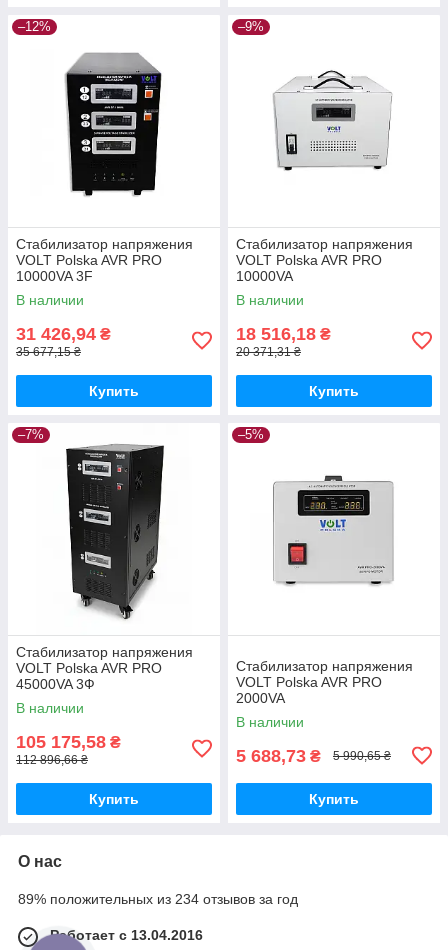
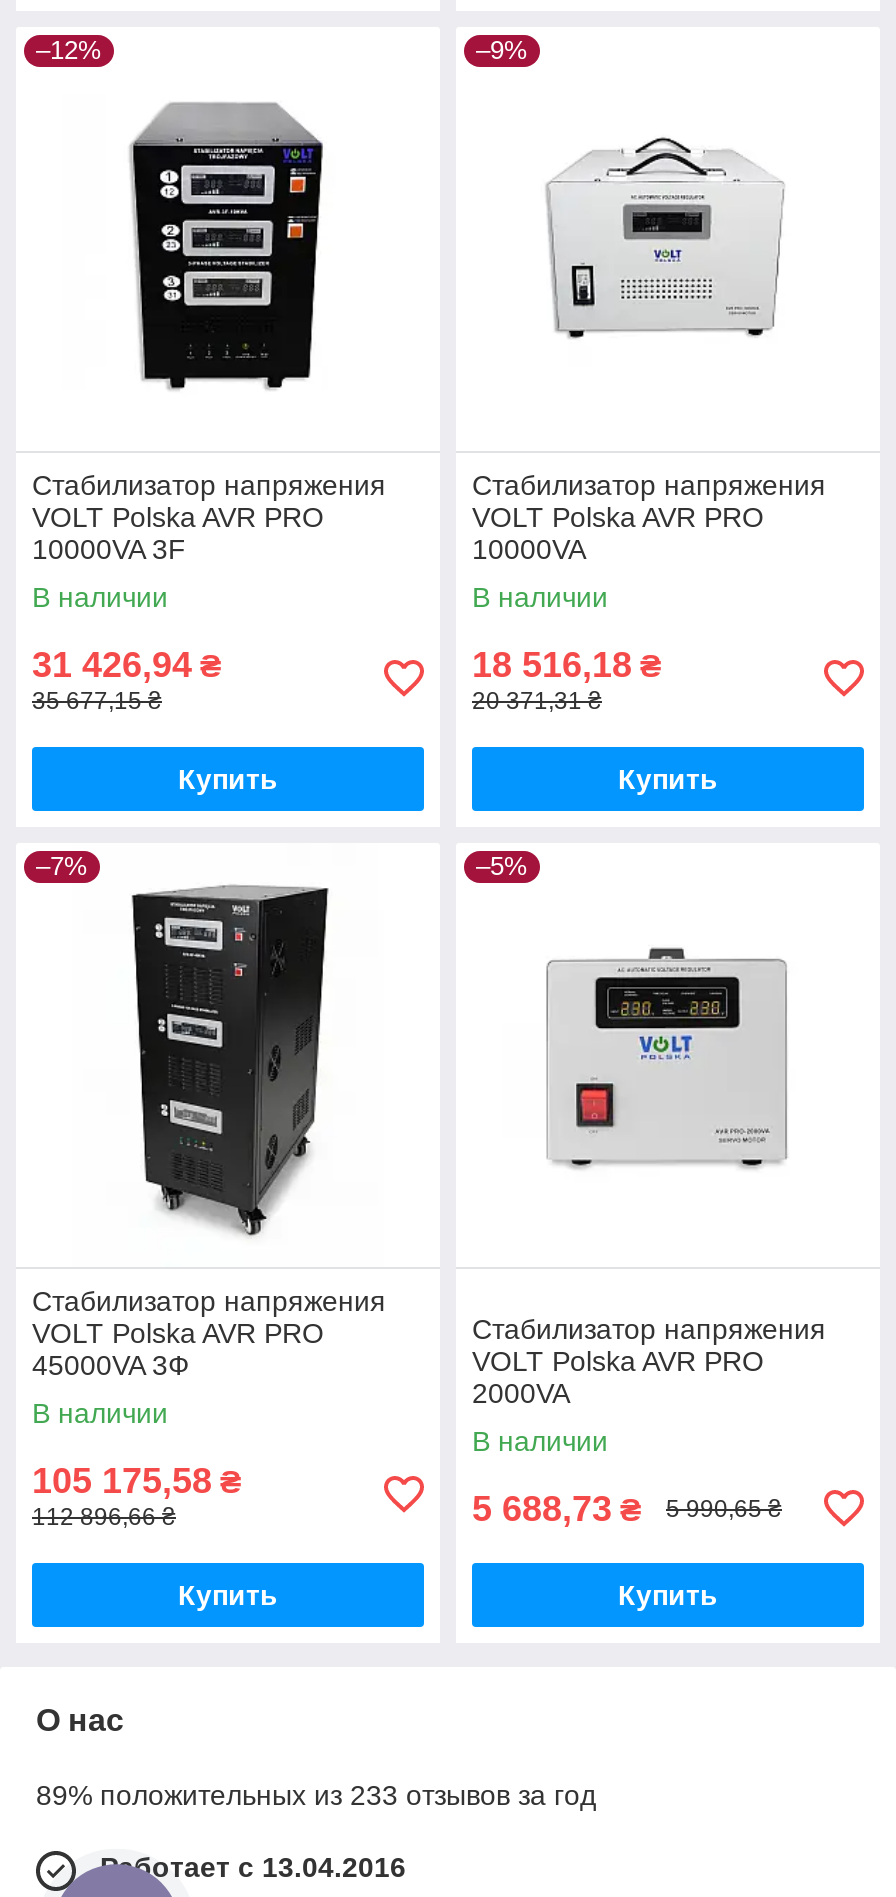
- 89% положительных из 234 отзывов за год
+ 89% положительных из 233 отзывов за год
